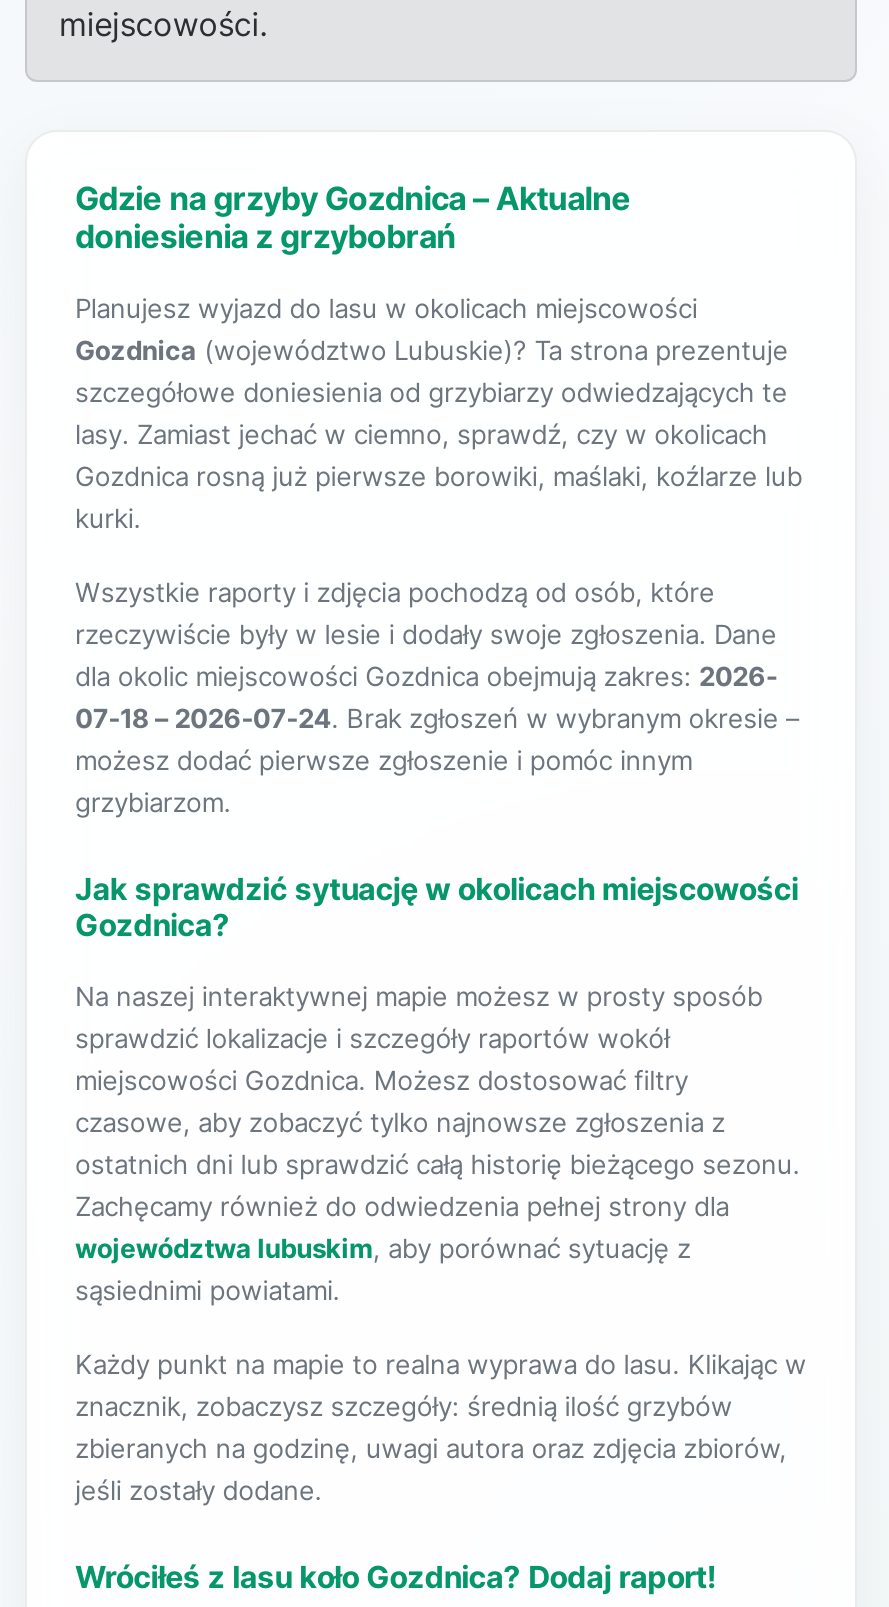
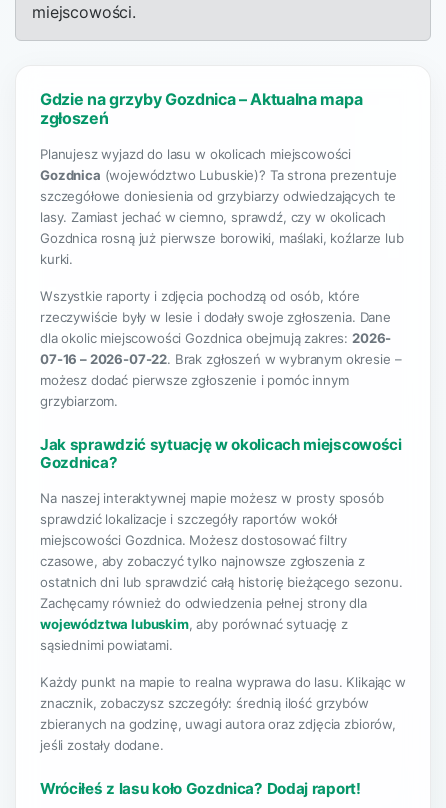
- Gdzie na grzyby Gozdnica – Aktualne
- doniesienia z grzybobrań
+ Gdzie na grzyby Gozdnica – Aktualna mapa
+ zgłoszeń

- 07-18 – 2026-07-24. Brak zgłoszeń w wybranym okresie –
+ 07-16 – 2026-07-22. Brak zgłoszeń w wybranym okresie –
